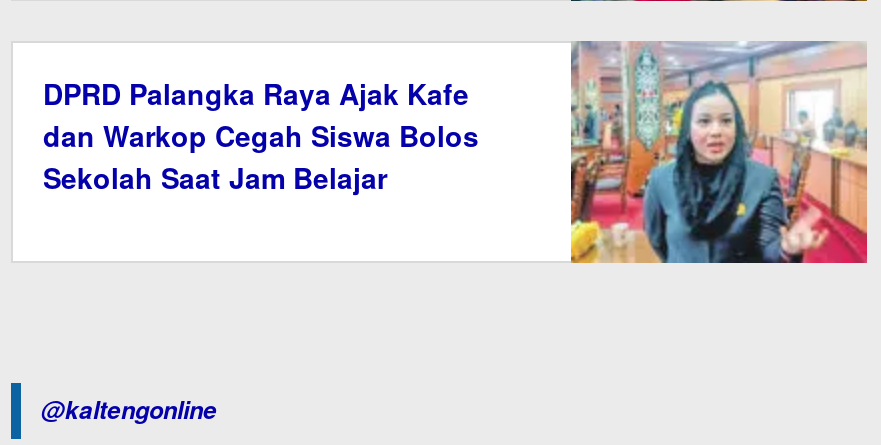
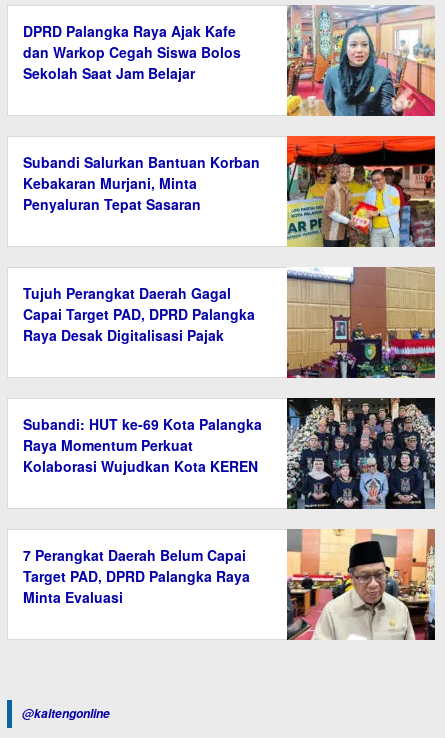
+ [image]
+ Subandi Salurkan Bantuan Korban
+ Kebakaran Murjani, Minta
+ Penyaluran Tepat Sasaran

+ [image]
+ Tujuh Perangkat Daerah Gagal
+ Capai Target PAD, DPRD Palangka
+ Raya Desak Digitalisasi Pajak

+ [image]
+ Subandi: HUT ke-69 Kota Palangka
+ Raya Momentum Perkuat
+ Kolaborasi Wujudkan Kota KEREN

+ [image]
+ 7 Perangkat Daerah Belum Capai
+ Target PAD, DPRD Palangka Raya
+ Minta Evaluasi
